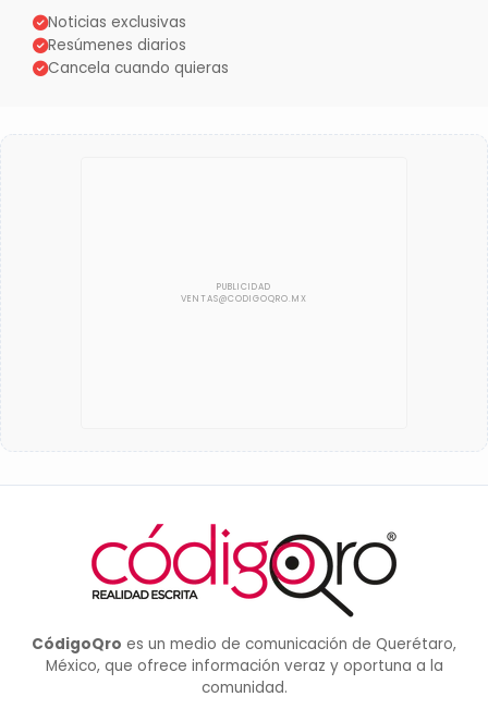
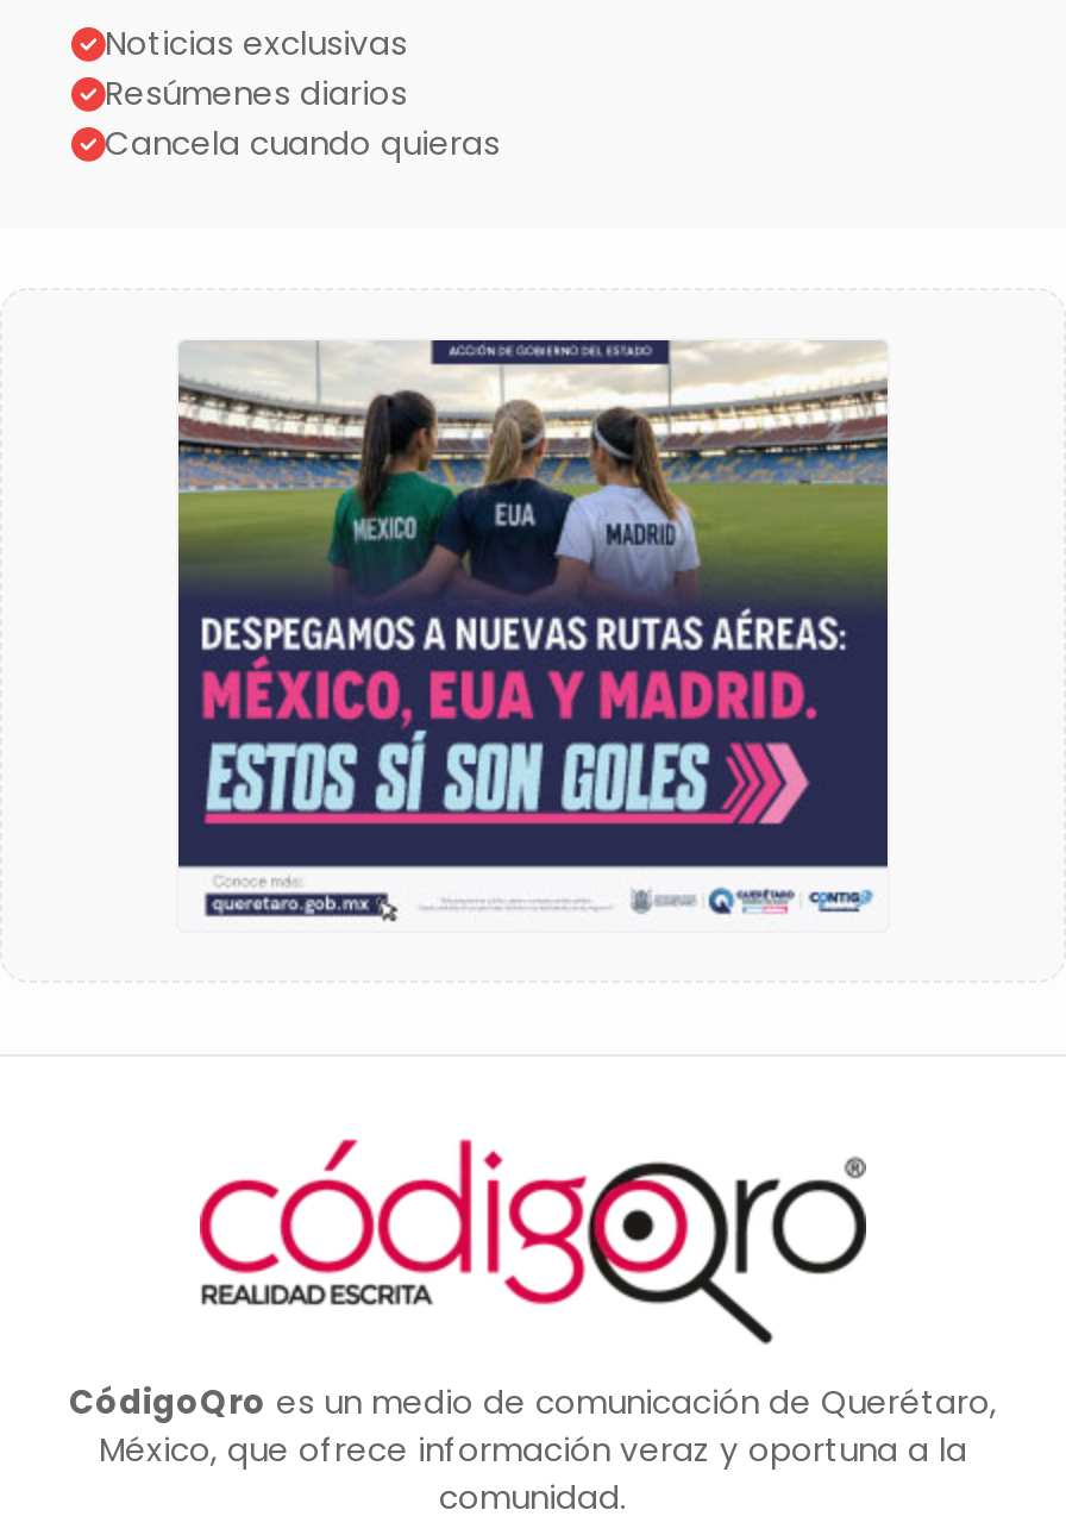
+ [image]
